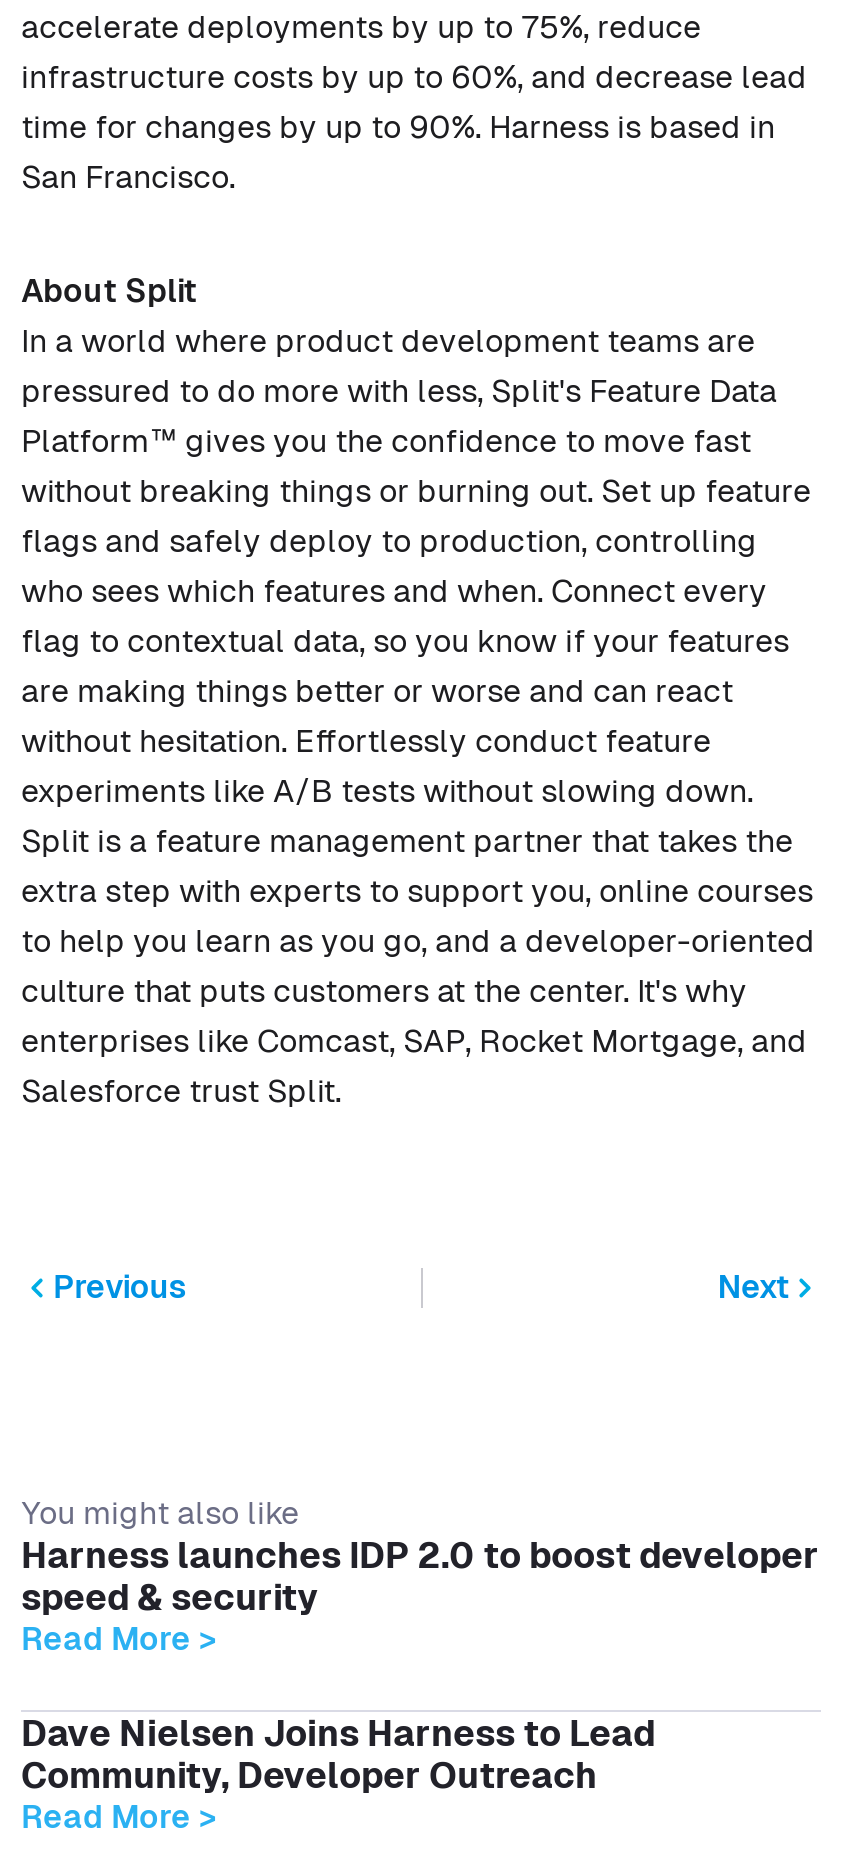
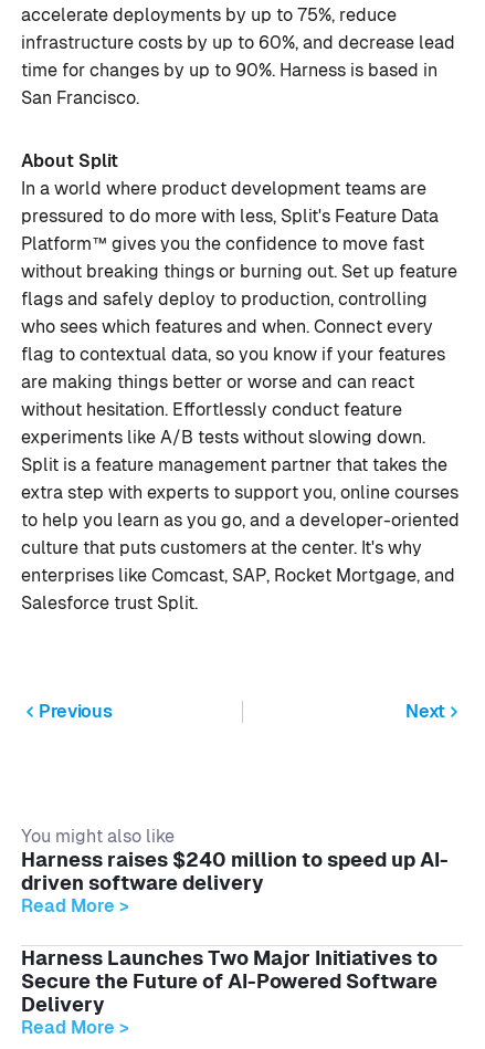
- Harness launches IDP 2.0 to boost developer
- speed & security
+ Harness raises $240 million to speed up AI-
+ driven software delivery

- Dave Nielsen Joins Harness to Lead
- Community, Developer Outreach
+ Harness Launches Two Major Initiatives to
+ Secure the Future of AI-Powered Software
+ Delivery
